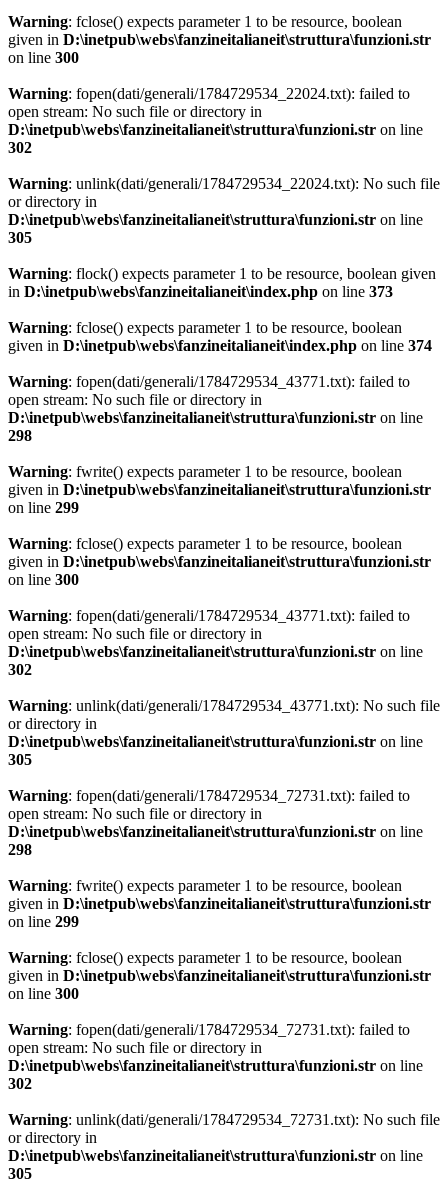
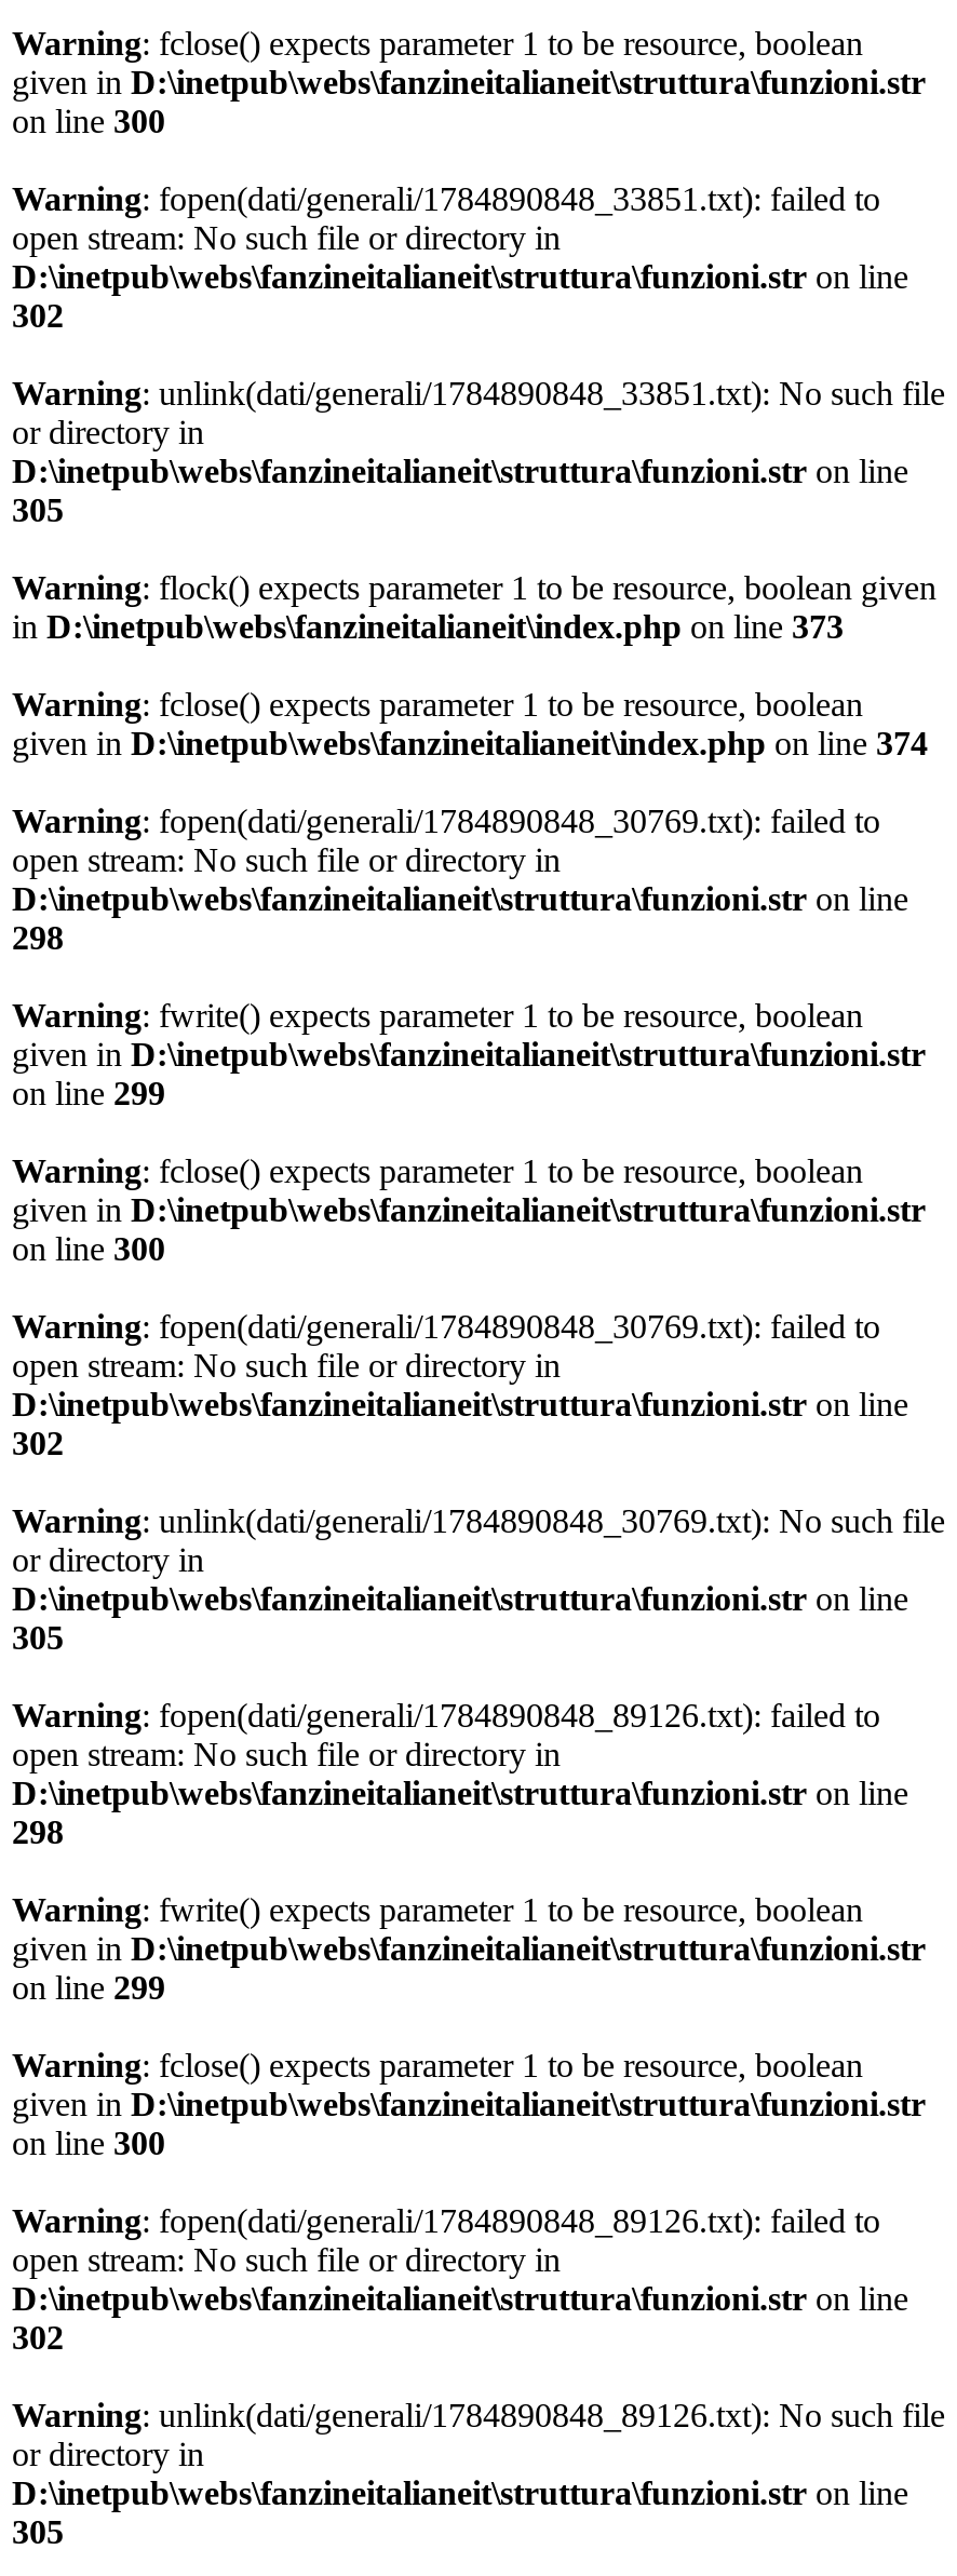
- Warning: fopen(dati/generali/1784729534_22024.txt): failed to
+ Warning: fopen(dati/generali/1784890848_33851.txt): failed to

- Warning: unlink(dati/generali/1784729534_22024.txt): No such file
+ Warning: unlink(dati/generali/1784890848_33851.txt): No such file

- Warning: fopen(dati/generali/1784729534_43771.txt): failed to
+ Warning: fopen(dati/generali/1784890848_30769.txt): failed to

- Warning: fopen(dati/generali/1784729534_43771.txt): failed to
+ Warning: fopen(dati/generali/1784890848_30769.txt): failed to

- Warning: unlink(dati/generali/1784729534_43771.txt): No such file
+ Warning: unlink(dati/generali/1784890848_30769.txt): No such file

- Warning: fopen(dati/generali/1784729534_72731.txt): failed to
+ Warning: fopen(dati/generali/1784890848_89126.txt): failed to

- Warning: fopen(dati/generali/1784729534_72731.txt): failed to
+ Warning: fopen(dati/generali/1784890848_89126.txt): failed to

- Warning: unlink(dati/generali/1784729534_72731.txt): No such file
+ Warning: unlink(dati/generali/1784890848_89126.txt): No such file
